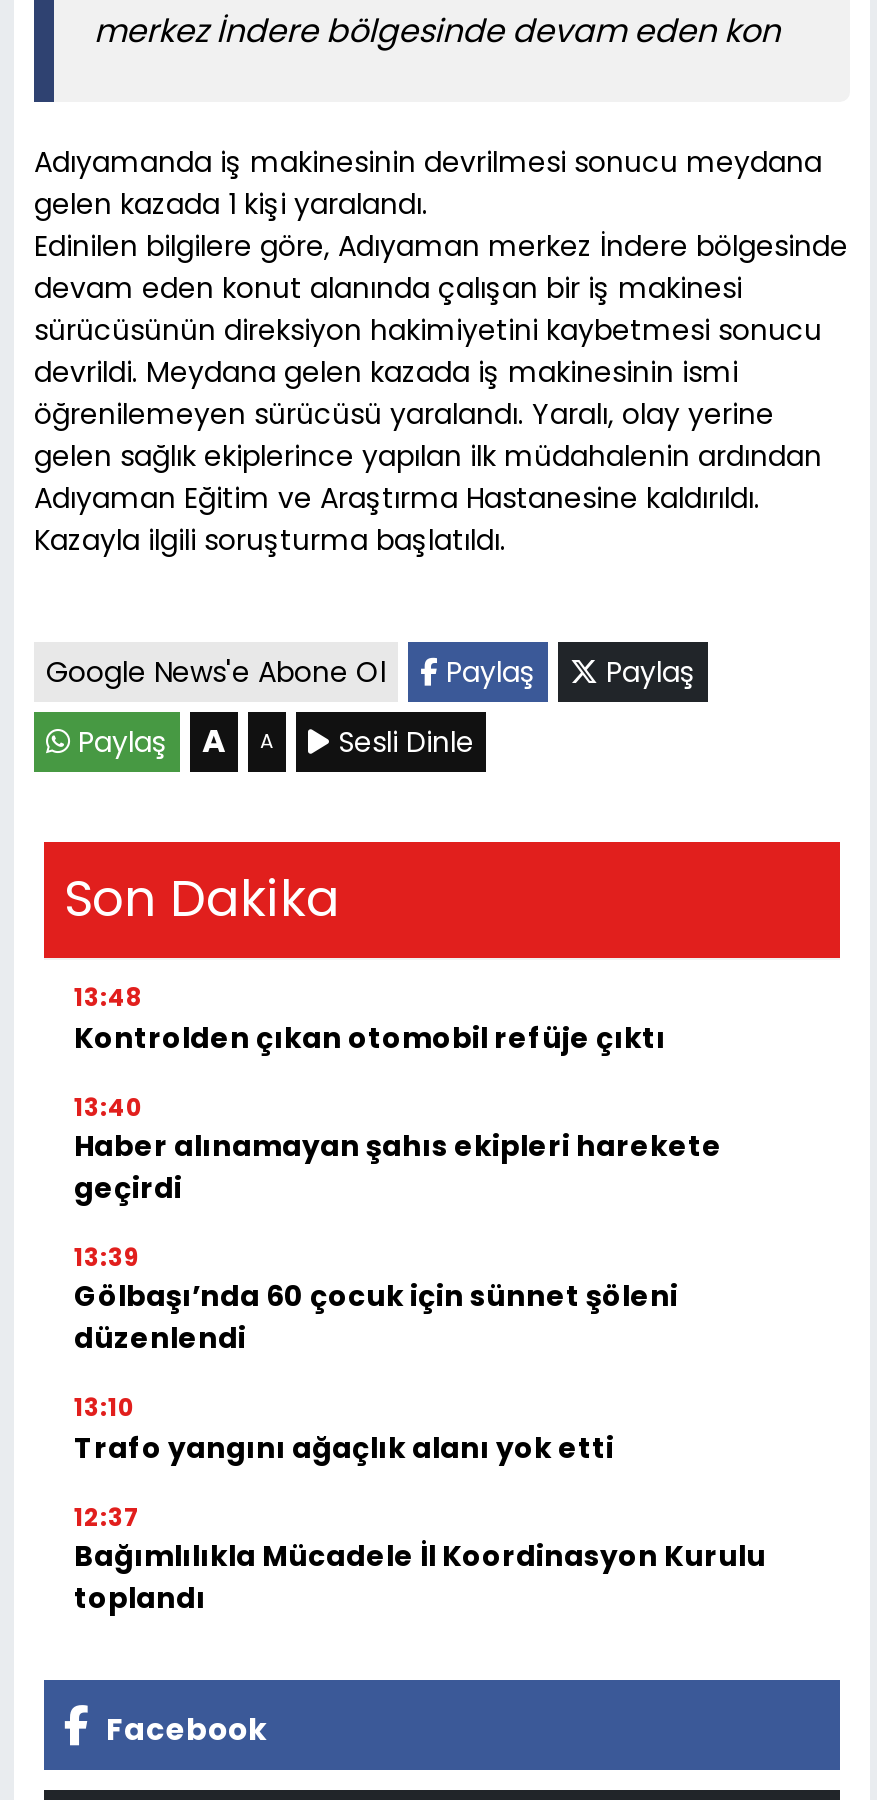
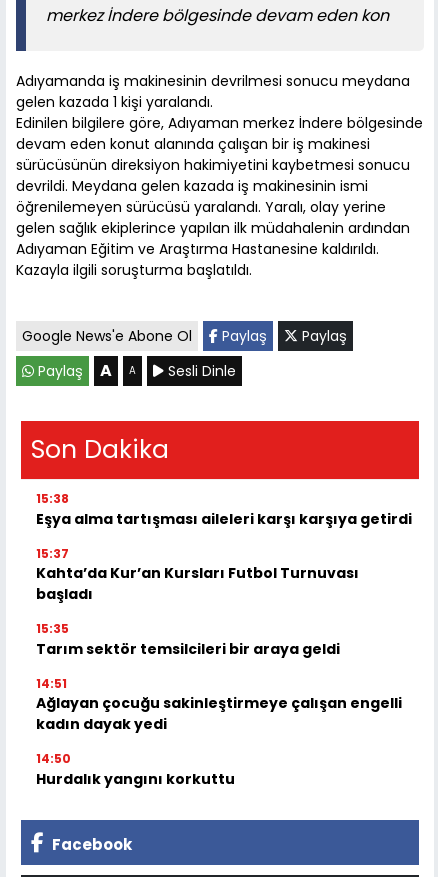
- 13:48
- Kontrolden çıkan otomobil refüje çıktı
+ 15:38
+ Eşya alma tartışması aileleri karşı karşıya getirdi

- 13:40
- Haber alınamayan şahıs ekipleri harekete
- geçirdi
+ 15:37
+ Kahta’da Kur’an Kursları Futbol Turnuvası
+ başladı

- 13:39
- Gölbaşı’nda 60 çocuk için sünnet şöleni
- düzenlendi
+ 15:35
+ Tarım sektör temsilcileri bir araya geldi

- 13:10
- Trafo yangını ağaçlık alanı yok etti
+ 14:51
+ Ağlayan çocuğu sakinleştirmeye çalışan engelli
+ kadın dayak yedi

- 12:37
- Bağımlılıkla Mücadele İl Koordinasyon Kurulu
- toplandı
+ 14:50
+ Hurdalık yangını korkuttu
